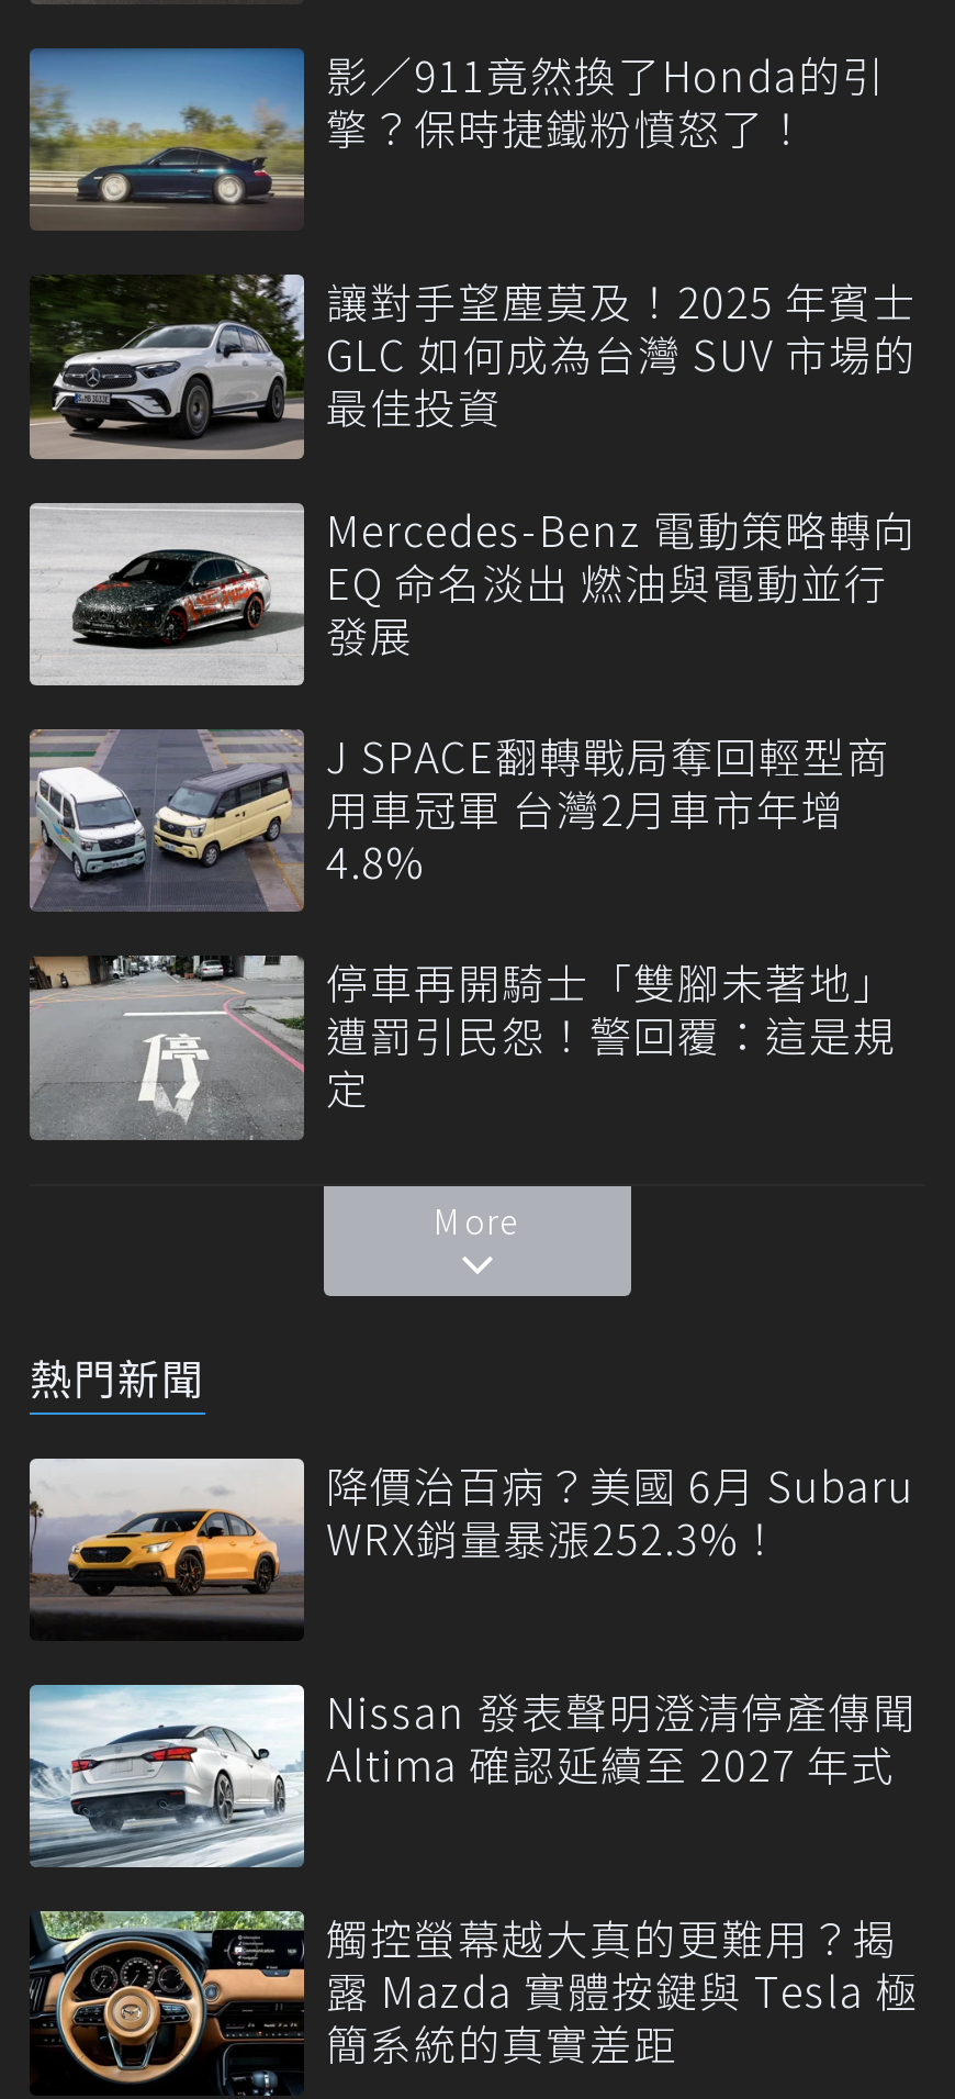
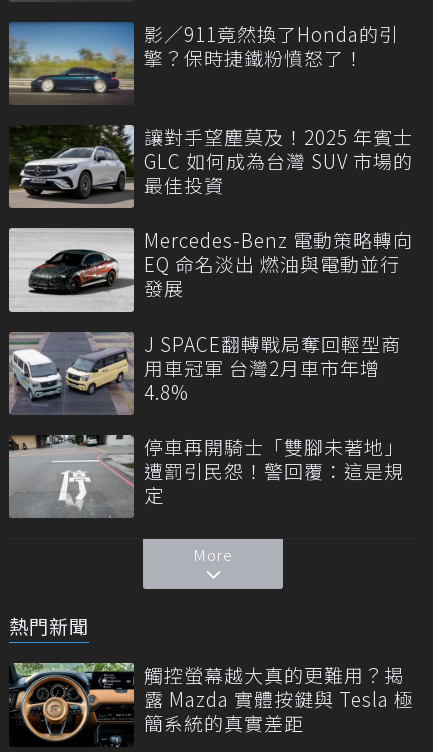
- [image]
- 降價治百病？美國 6月 Subaru
- WRX銷量暴漲252.3%！
- Nissan 發表聲明澄清停產傳聞
- Altima 確認延續至 2027 年式

- [image]
